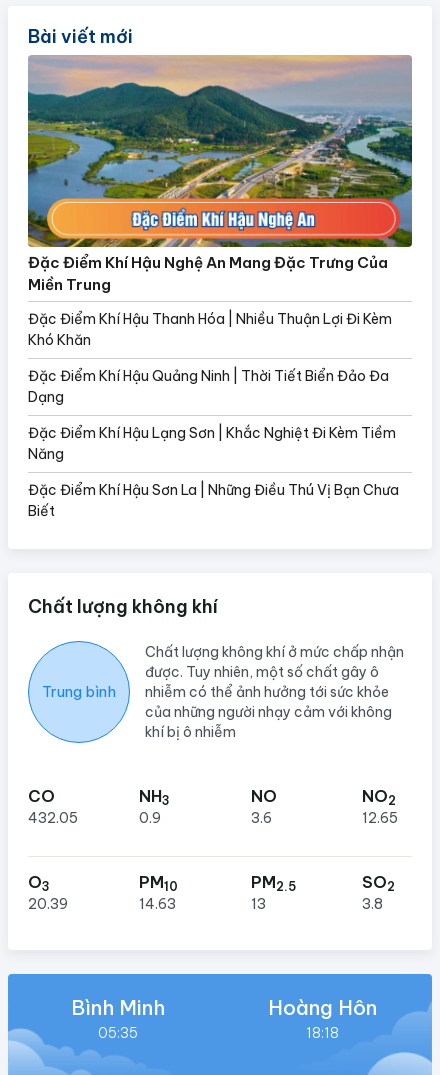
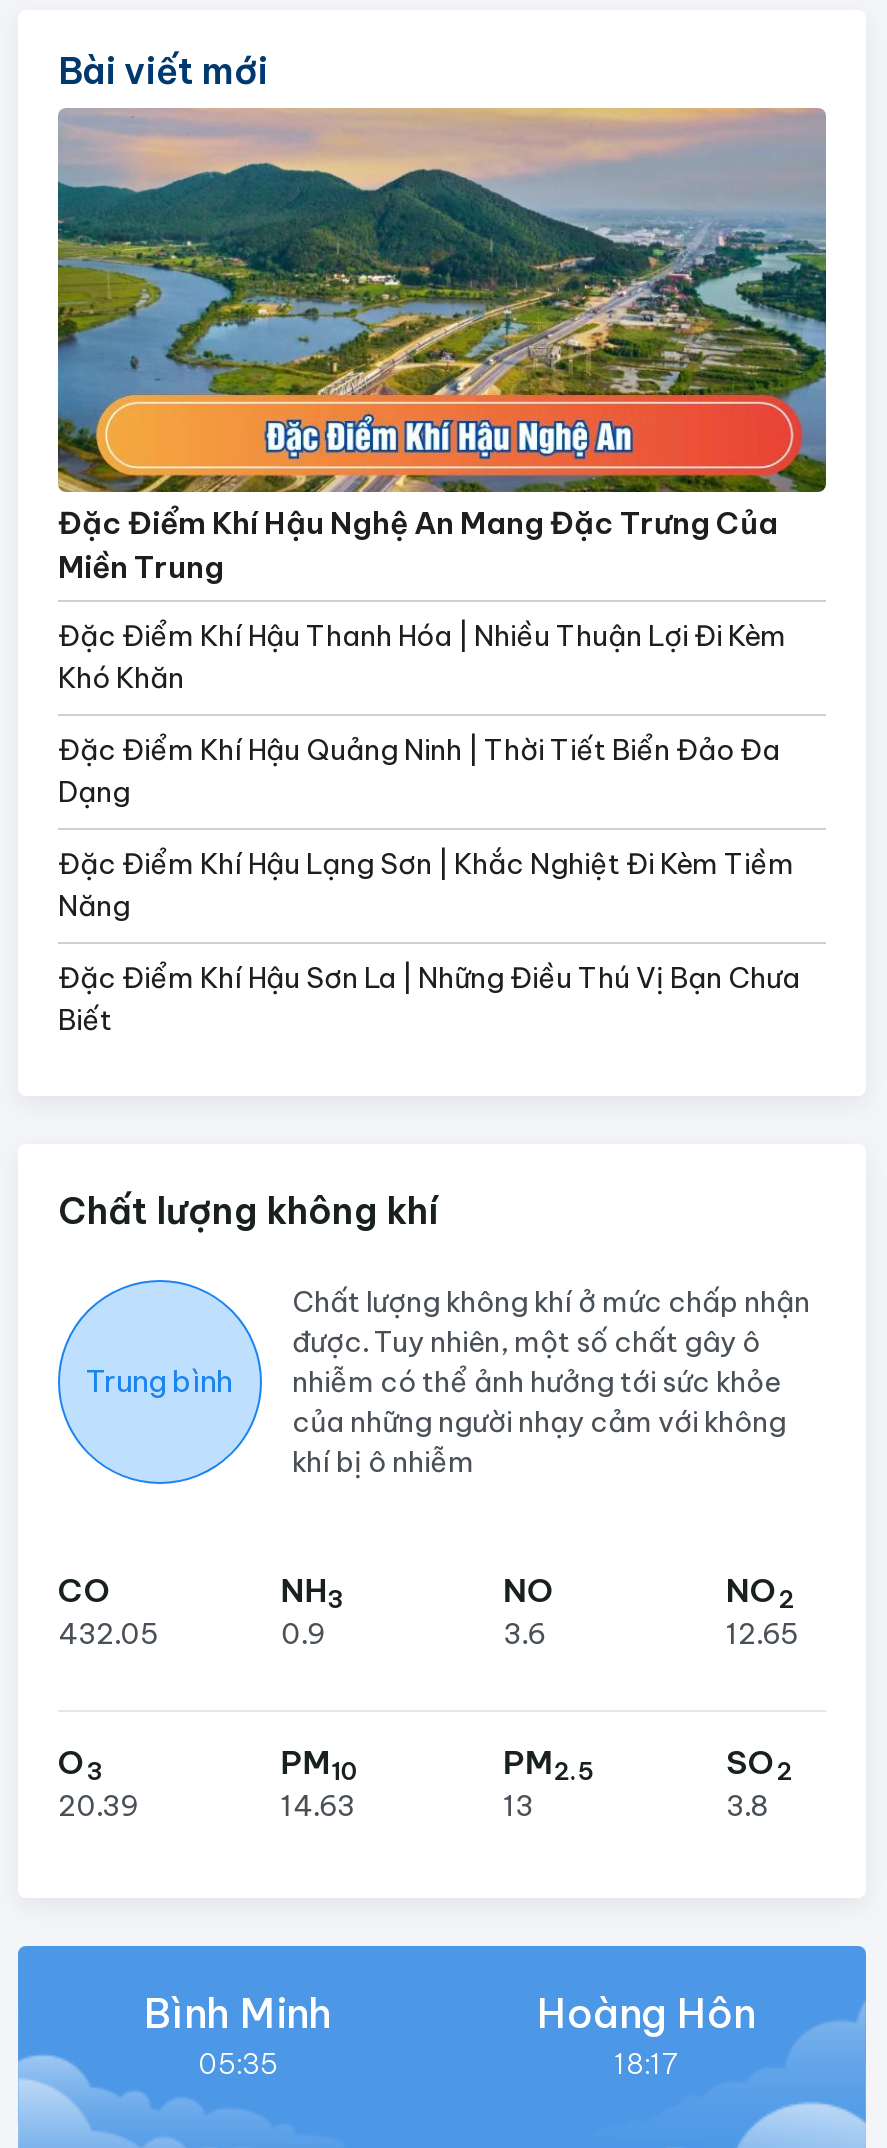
- 18:18
+ 18:17
